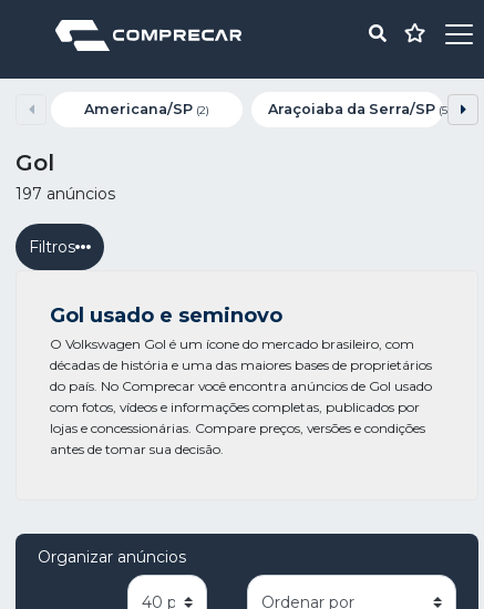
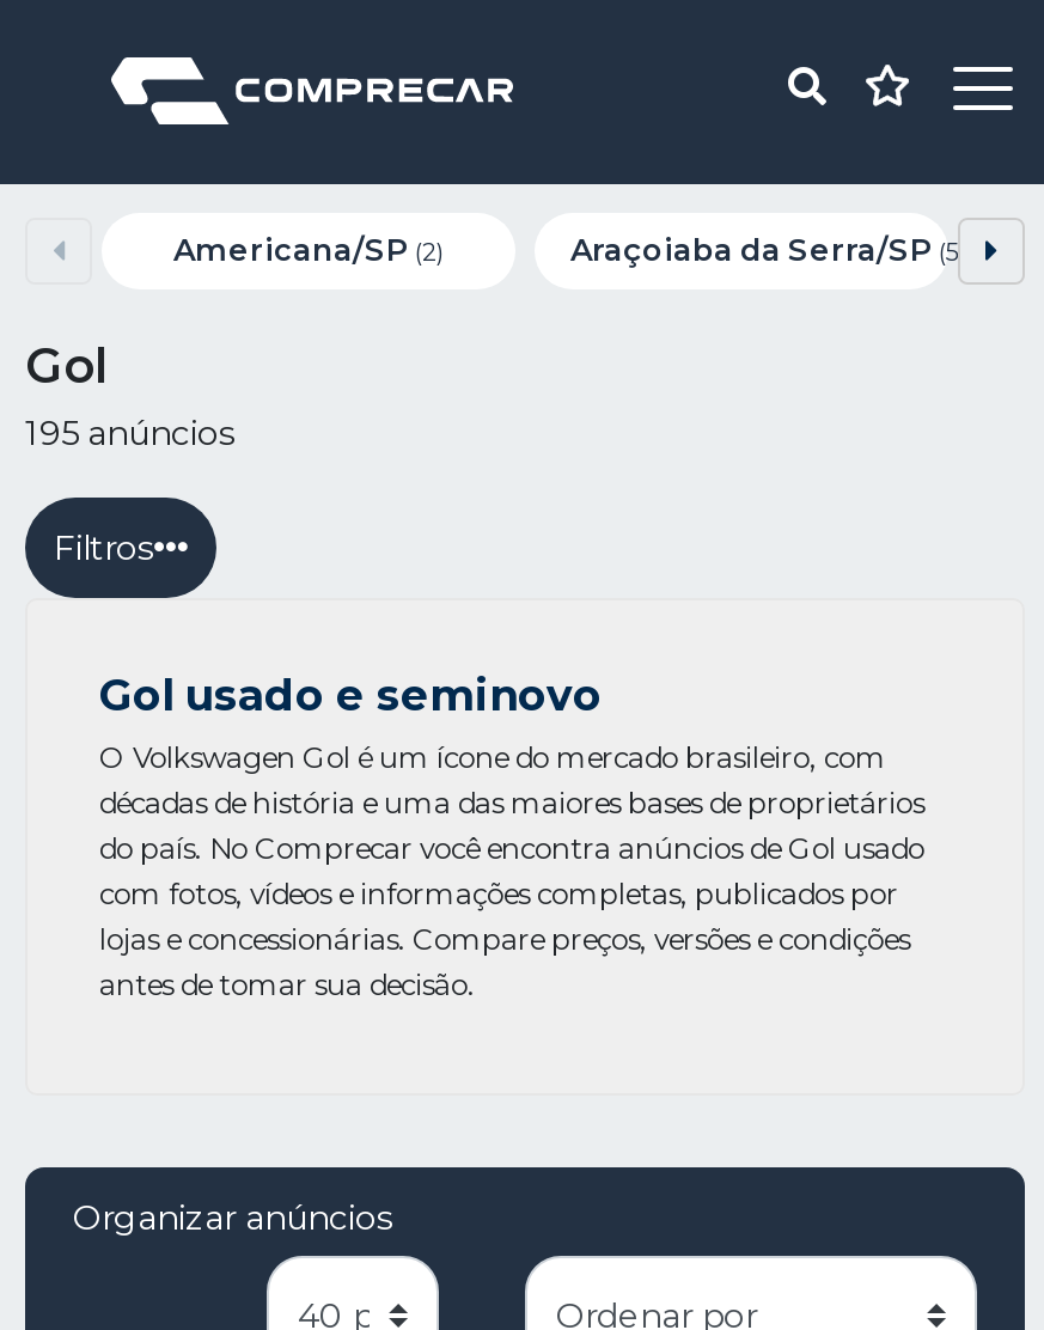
- 197 anúncios
+ 195 anúncios
